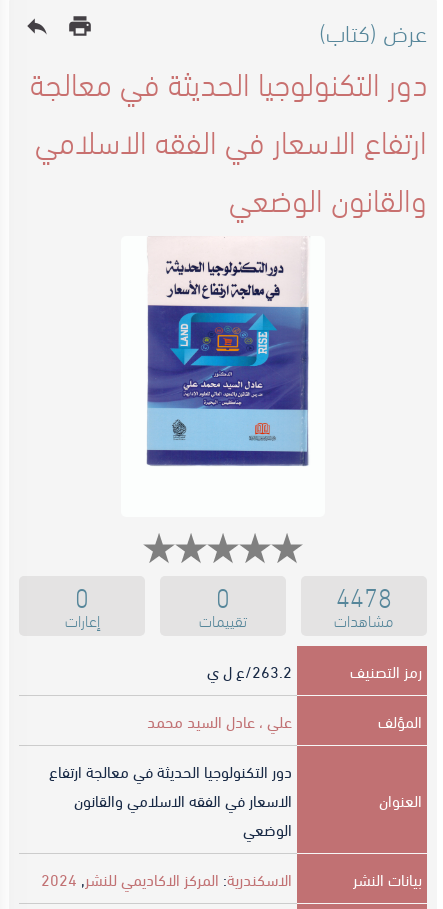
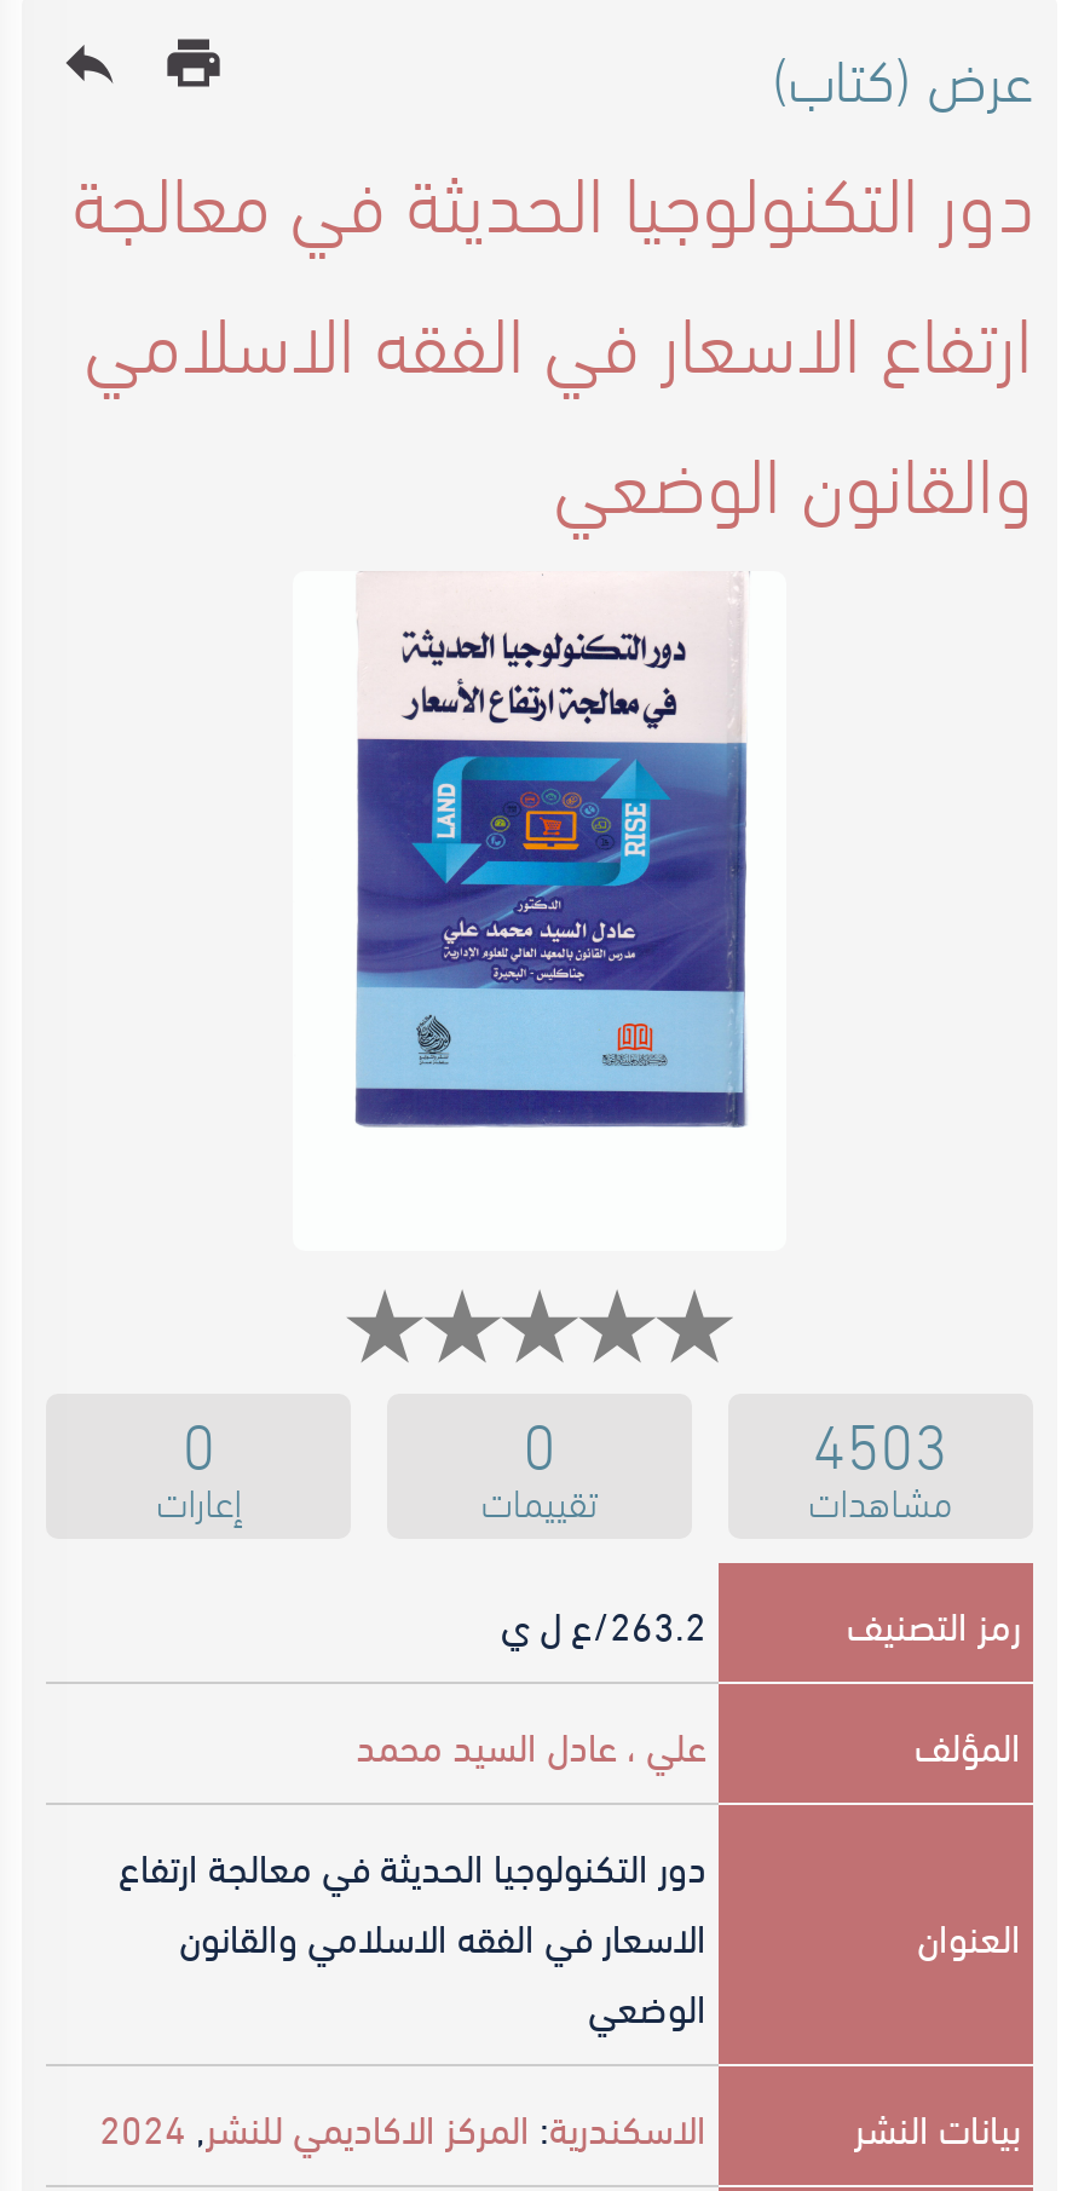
- 4478
+ 4503
